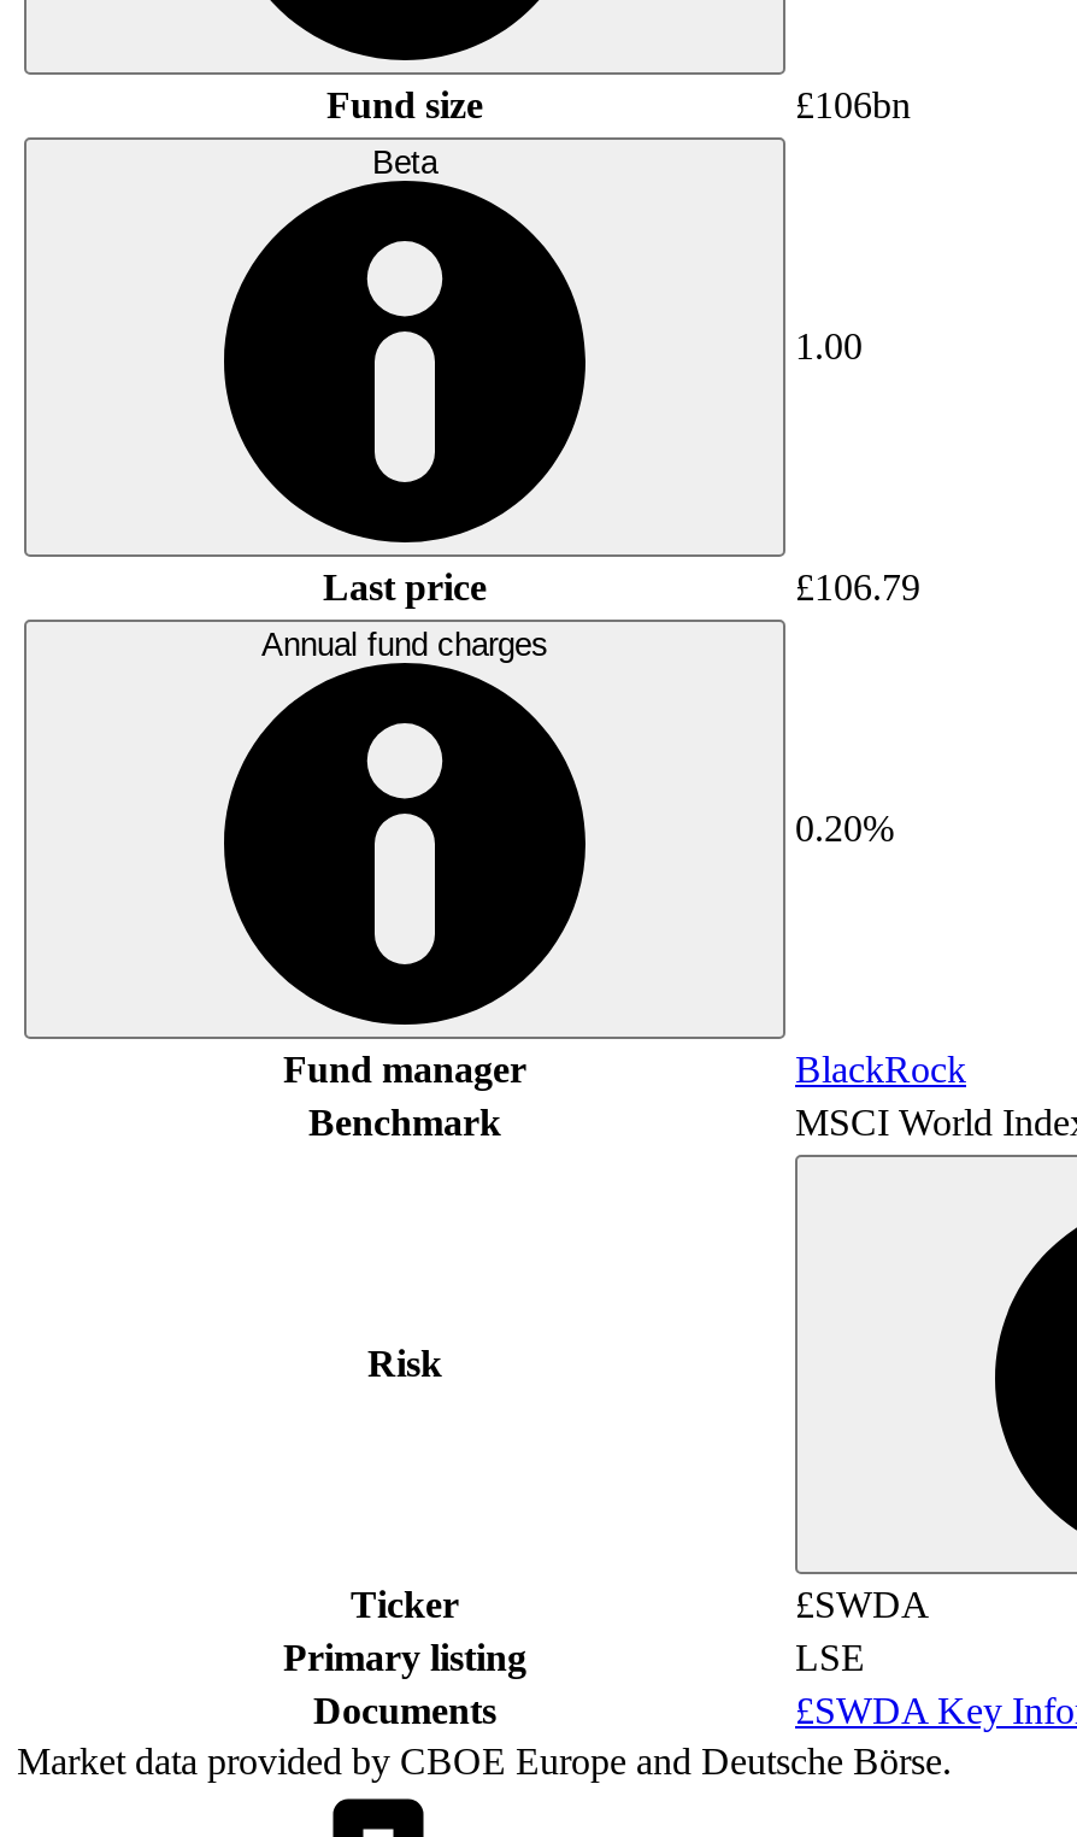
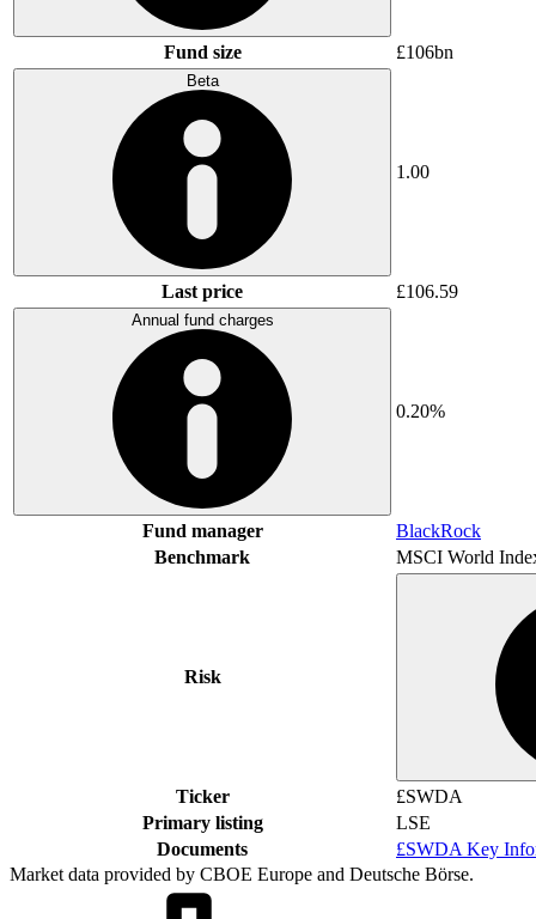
- £106.79
+ £106.59
